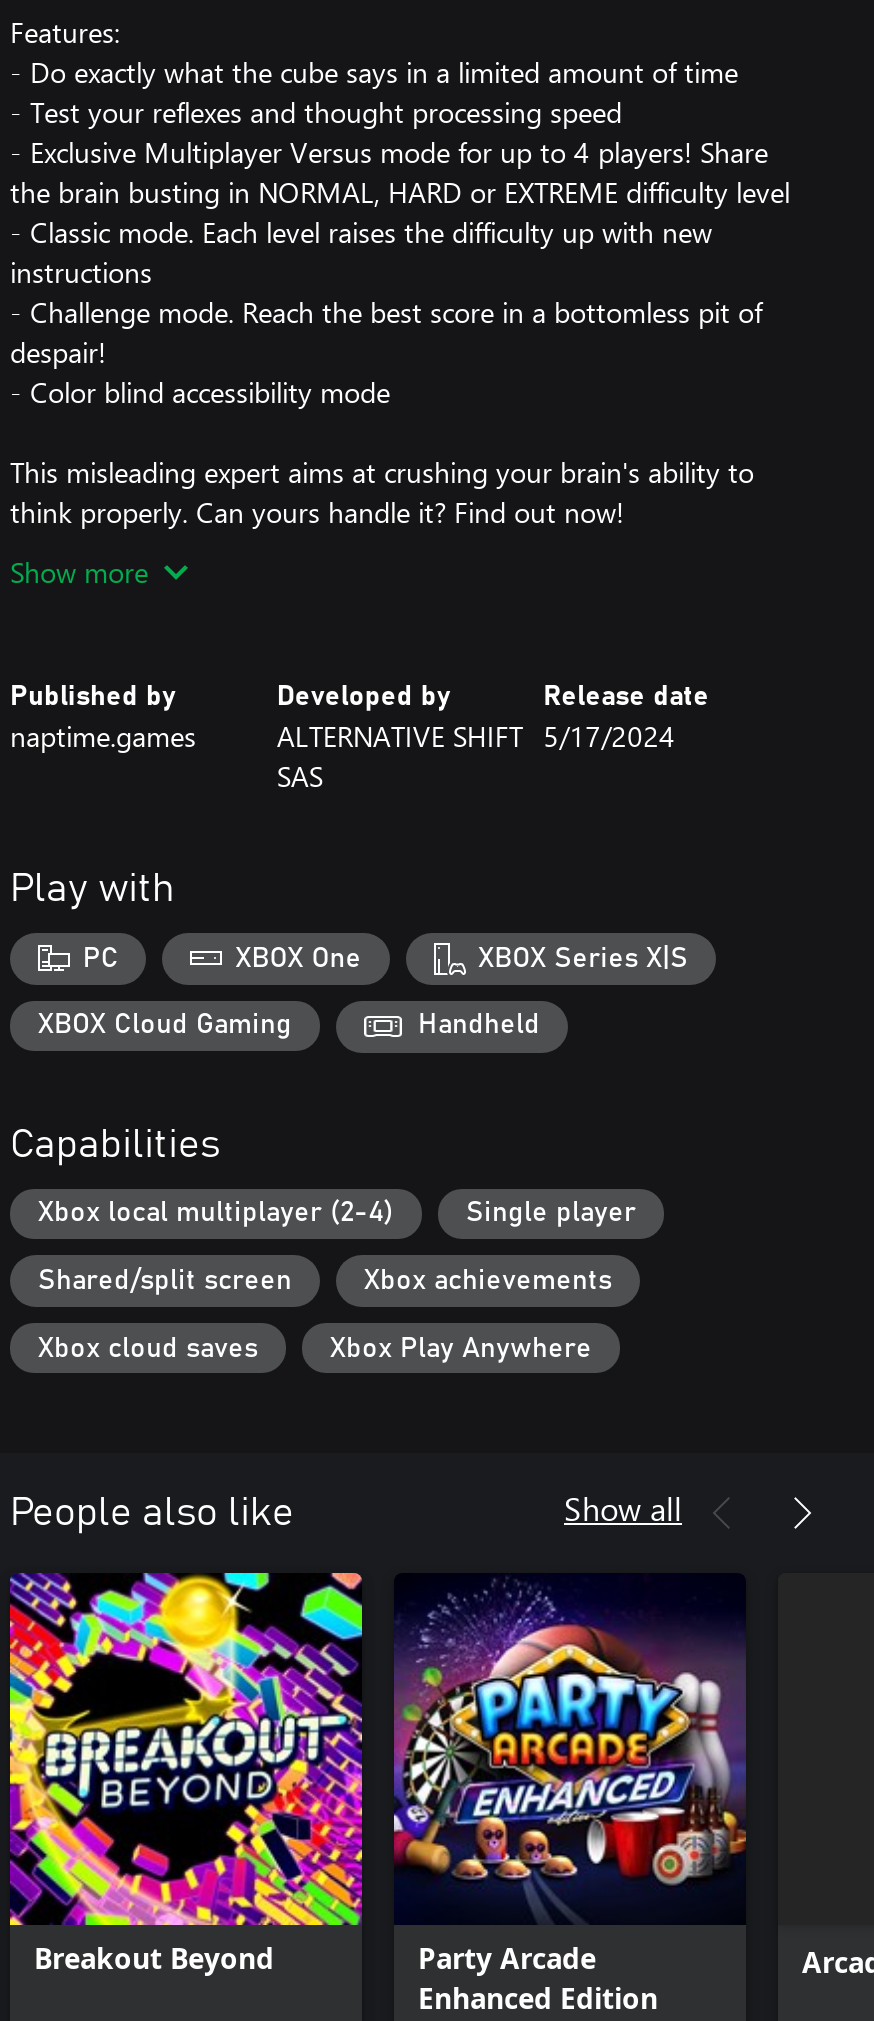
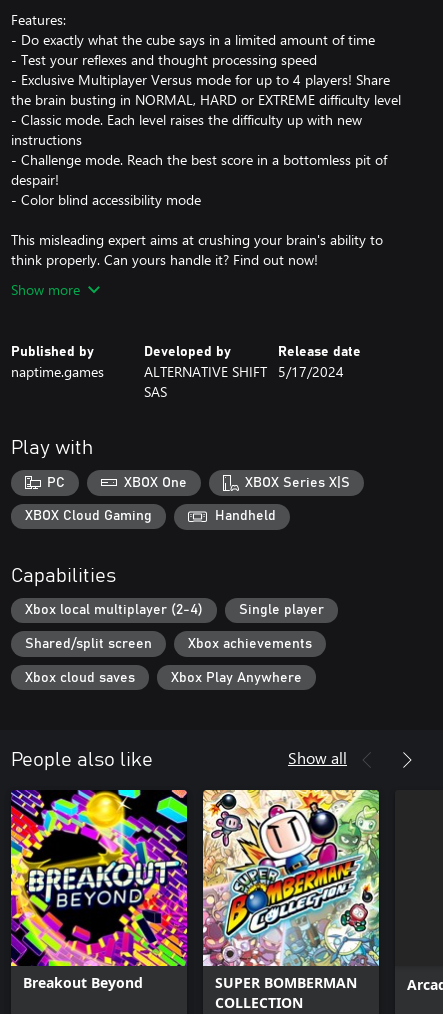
- [image]
- Party Arcade
- Enhanced Edition
+ [image]
+ SUPER BOMBERMAN
+ COLLECTION
